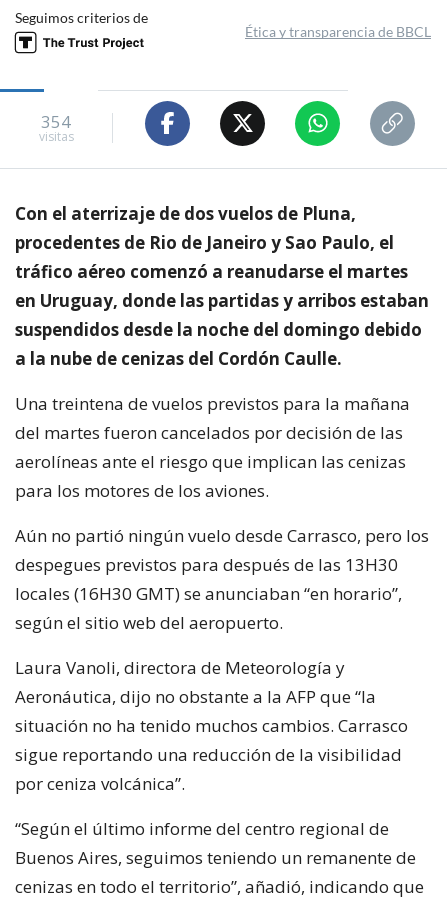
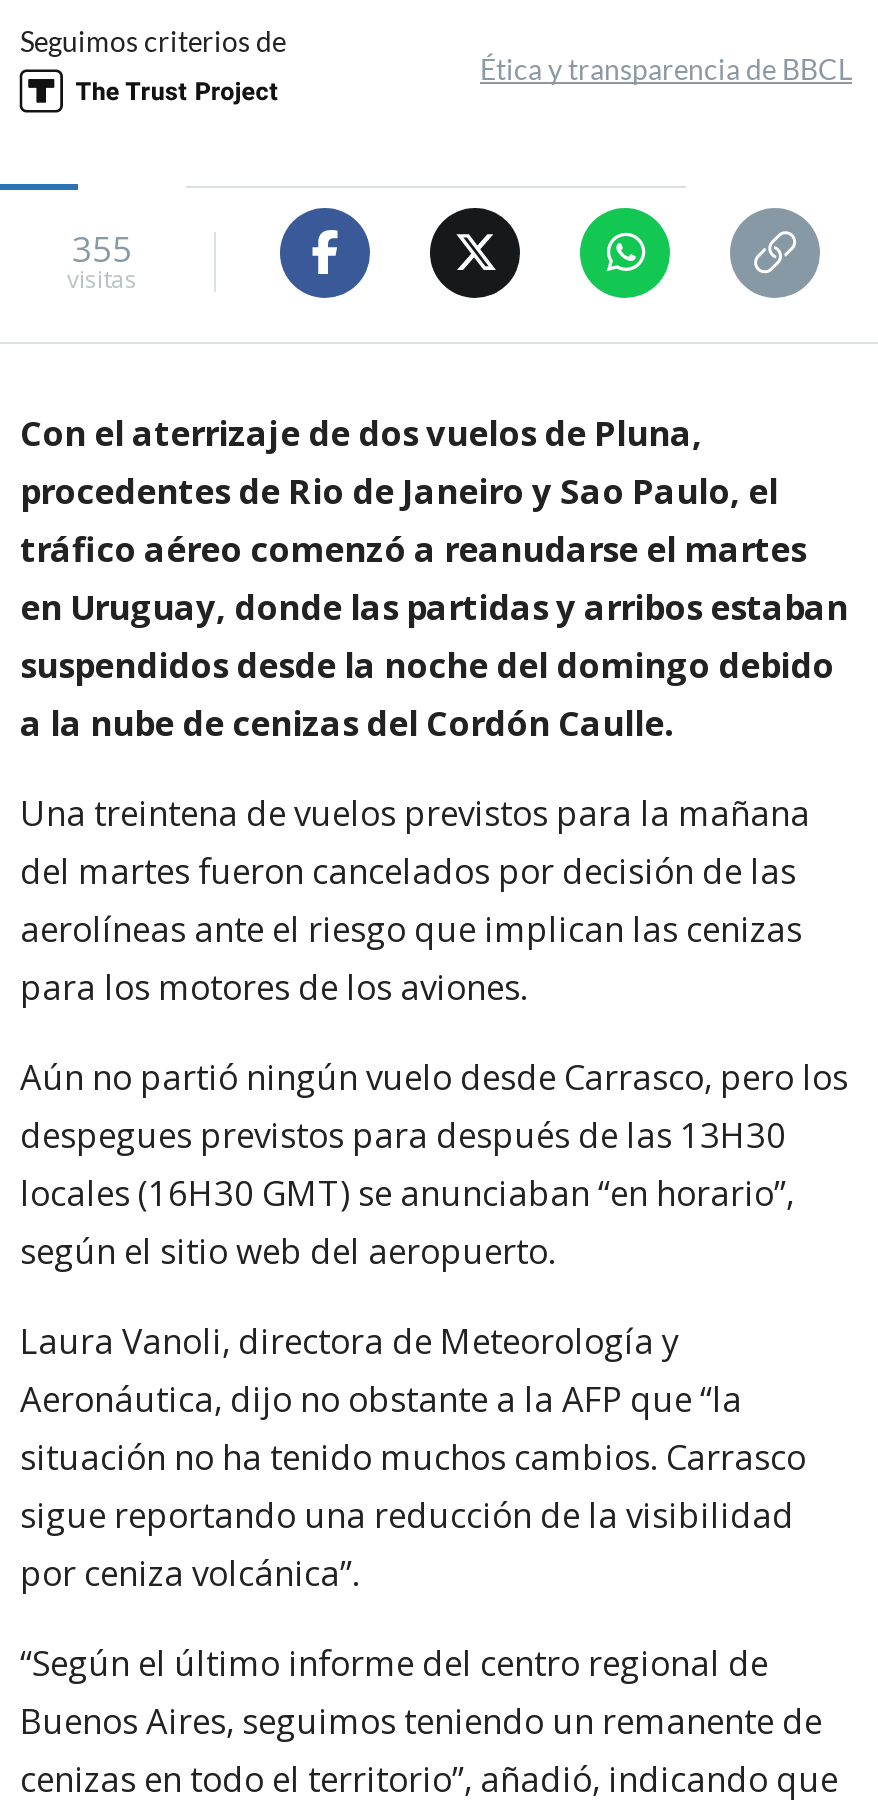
- 354
+ 355
